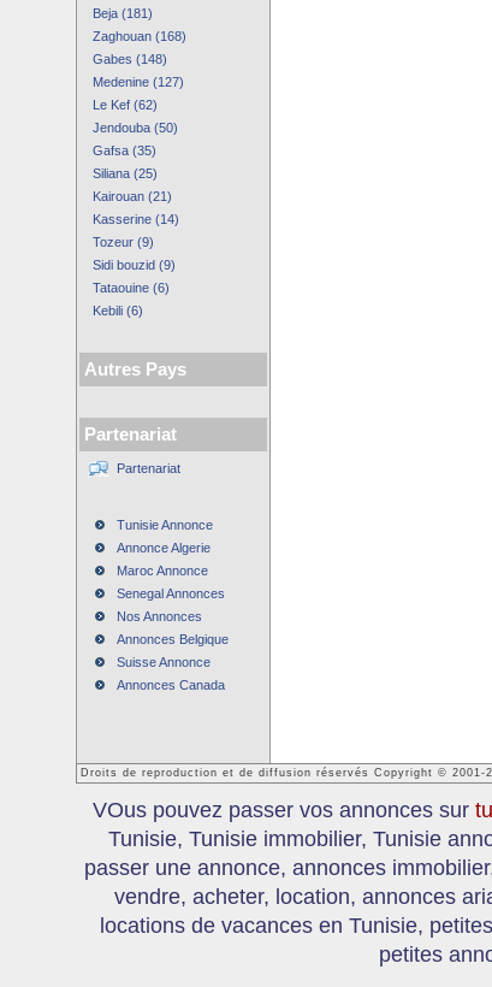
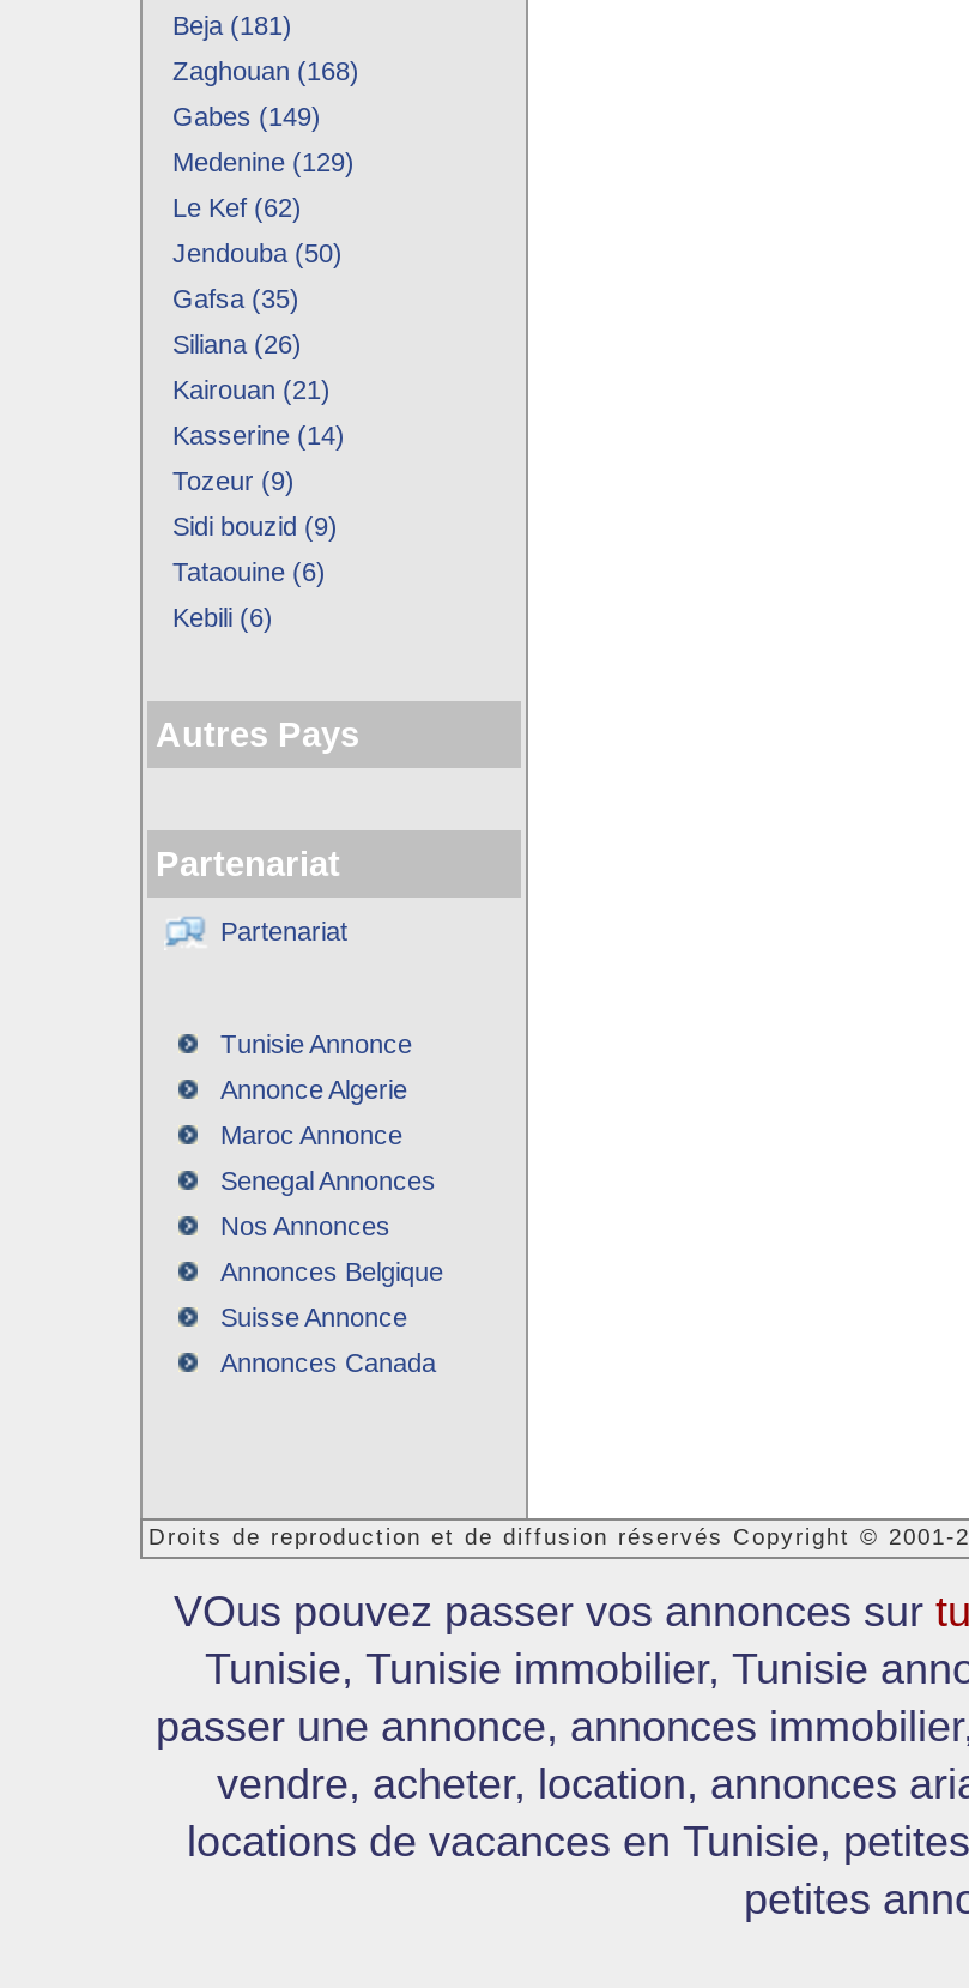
- Gabes (148)
+ Gabes (149)

- Medenine (127)
+ Medenine (129)

- Siliana (25)
+ Siliana (26)
